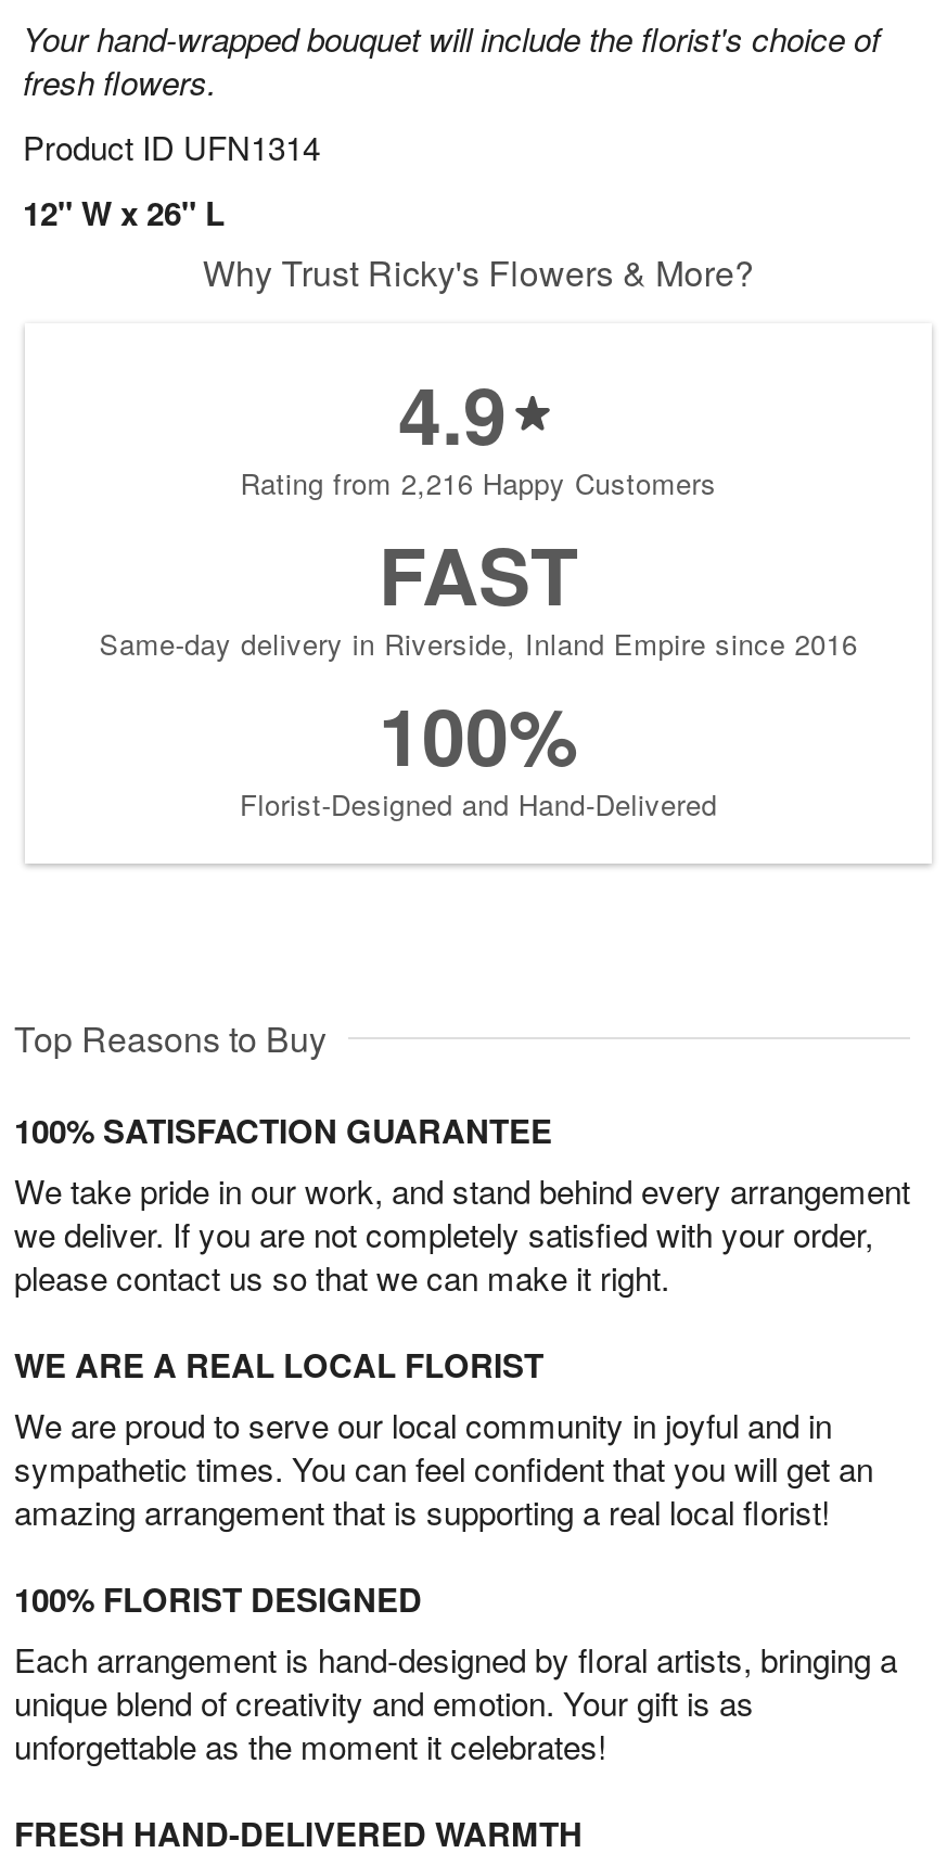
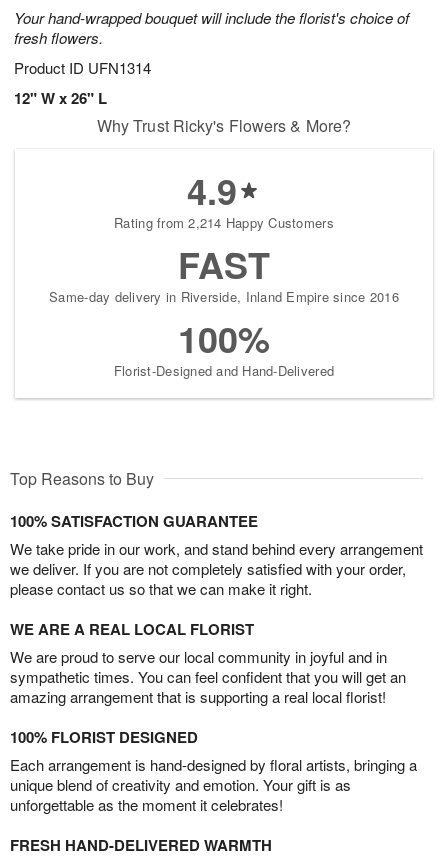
- Rating from 2,216 Happy Customers
+ Rating from 2,214 Happy Customers
